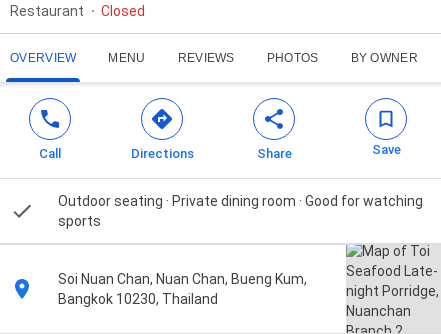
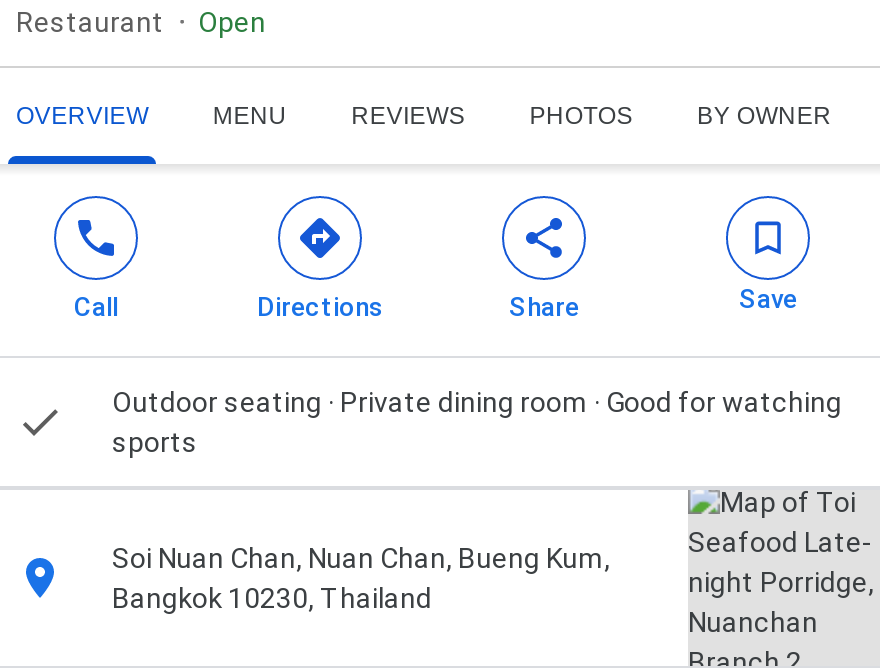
- Closed
+ Open
